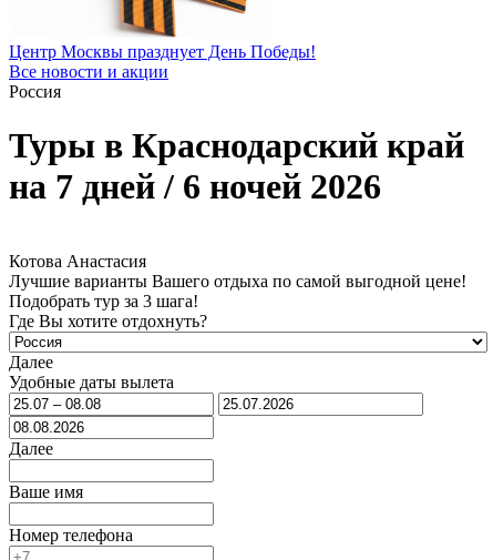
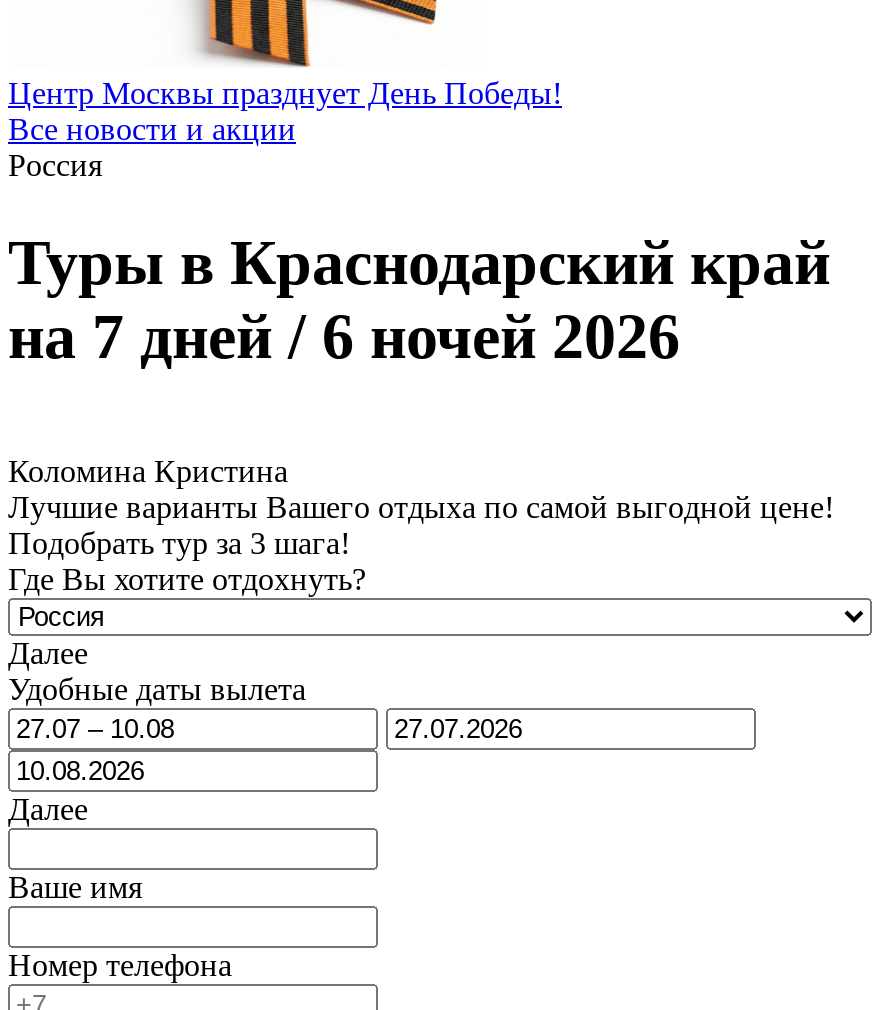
- Котова Анастасия
+ Коломина Кристина
